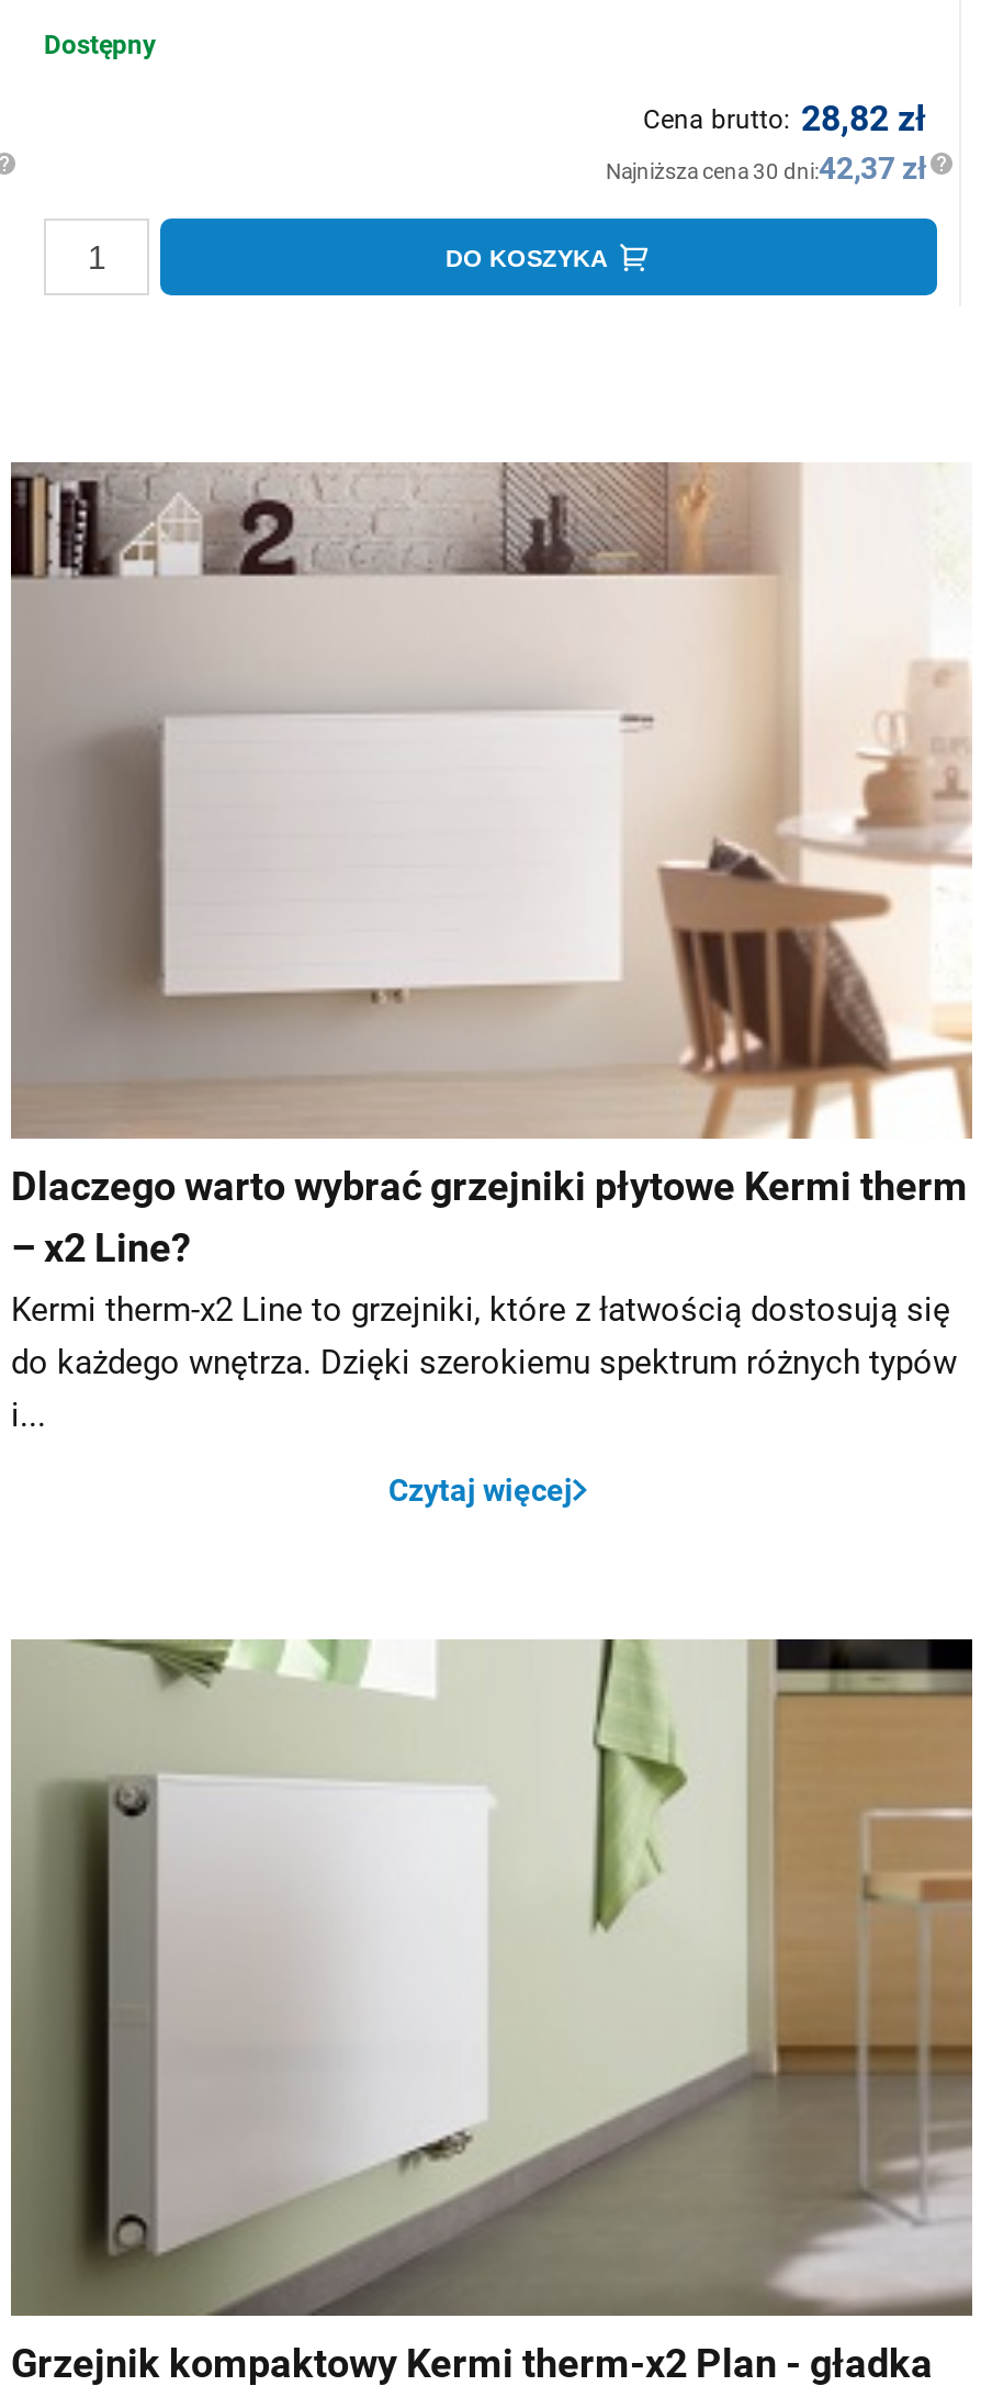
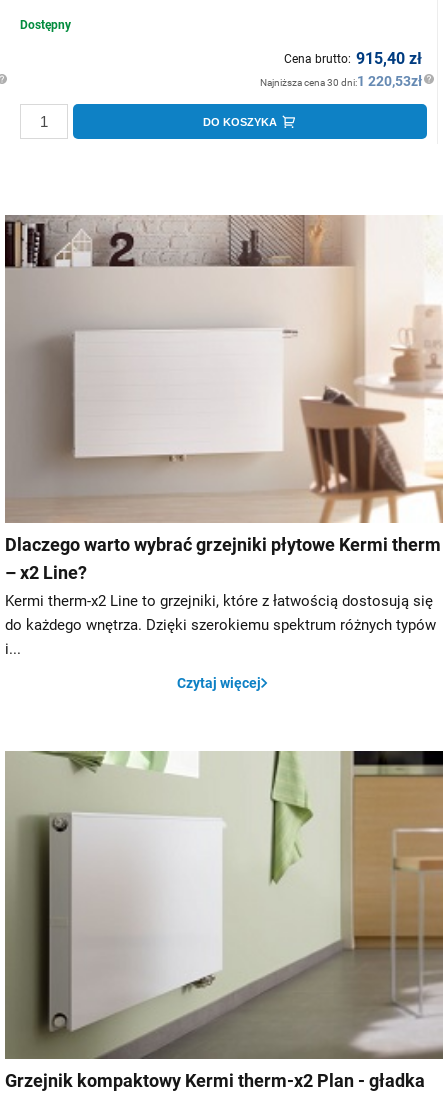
- Cena brutto: 28,82 zł
- Najniższa cena 30 dni:42,37 zł
+ Cena brutto: 915,40 zł
+ Najniższa cena 30 dni:1 220,53zł
